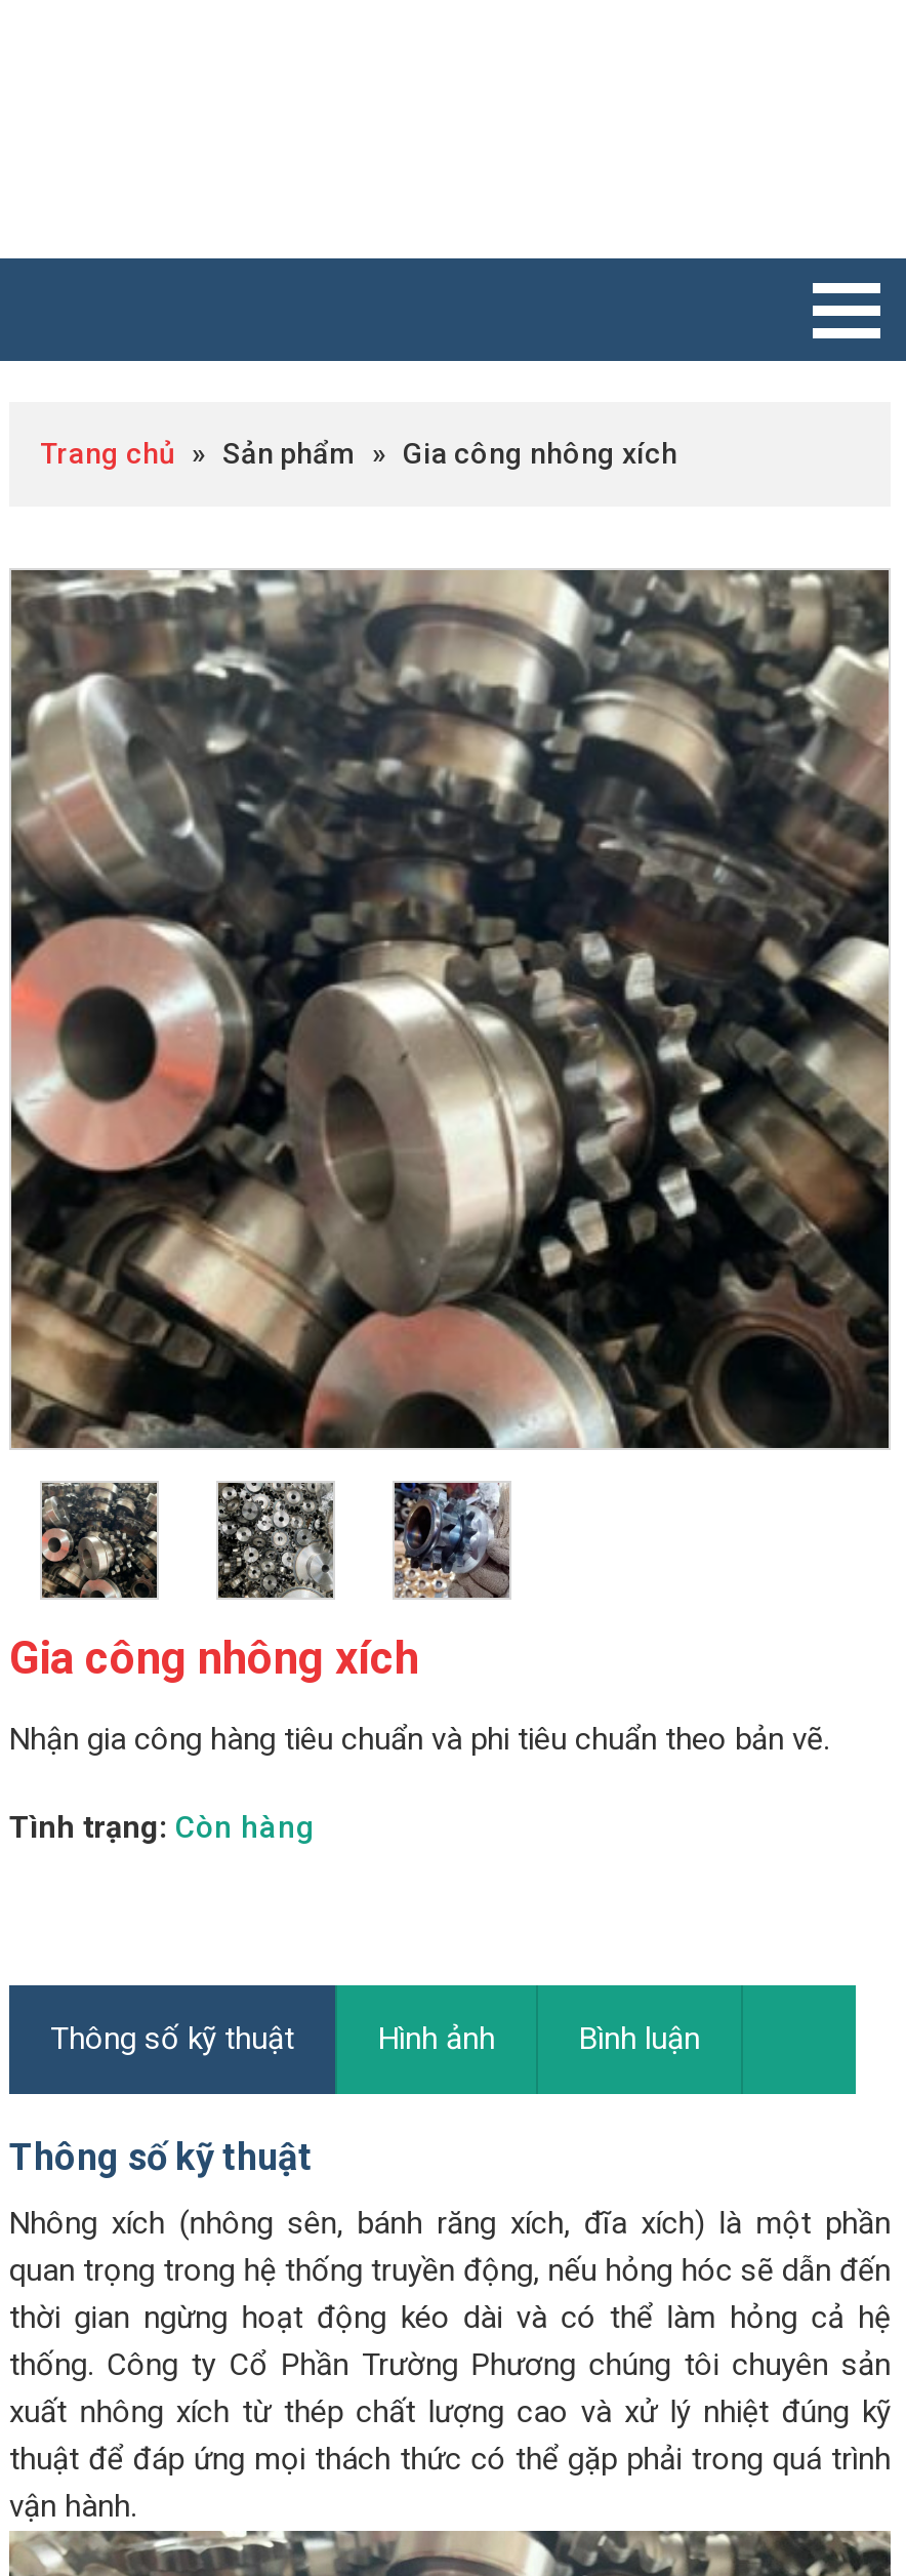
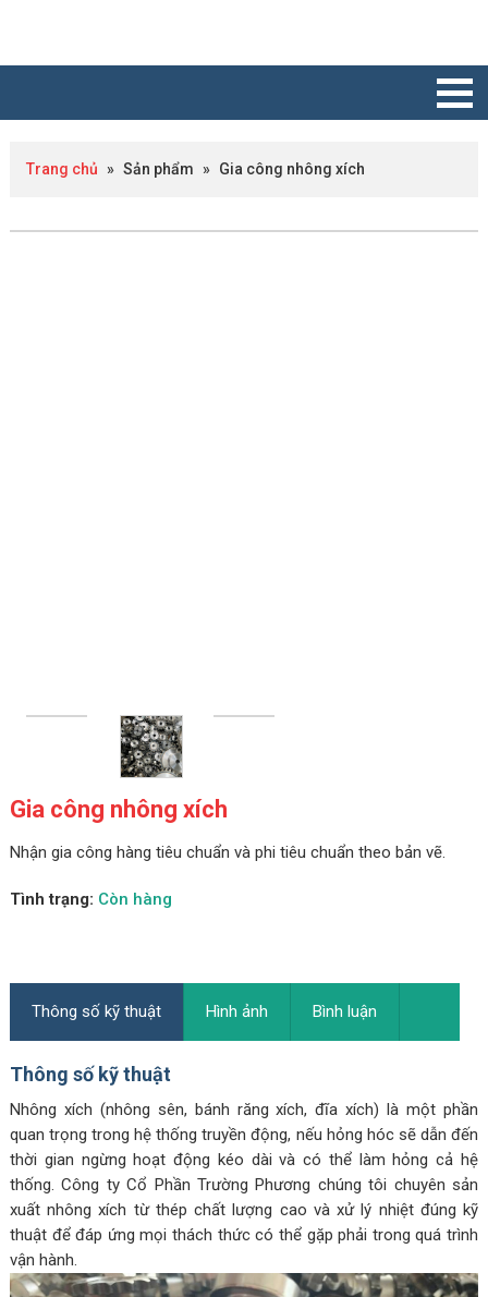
- [image]

- [image]

- [image]
